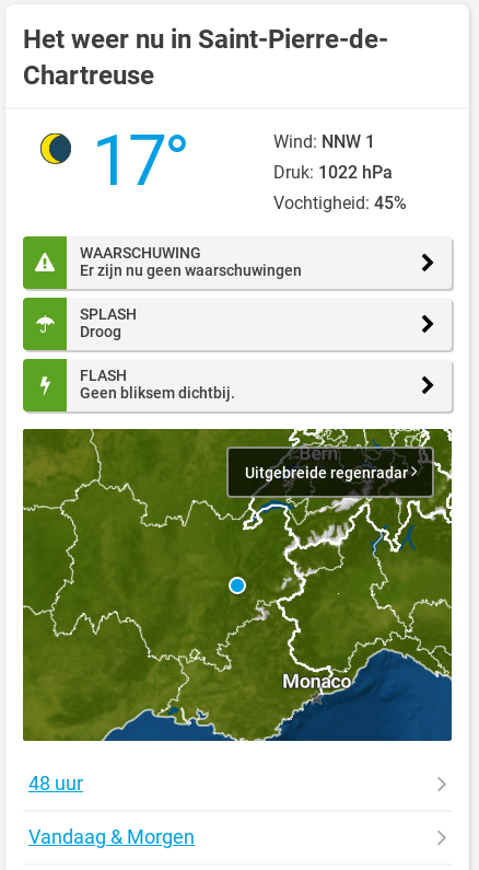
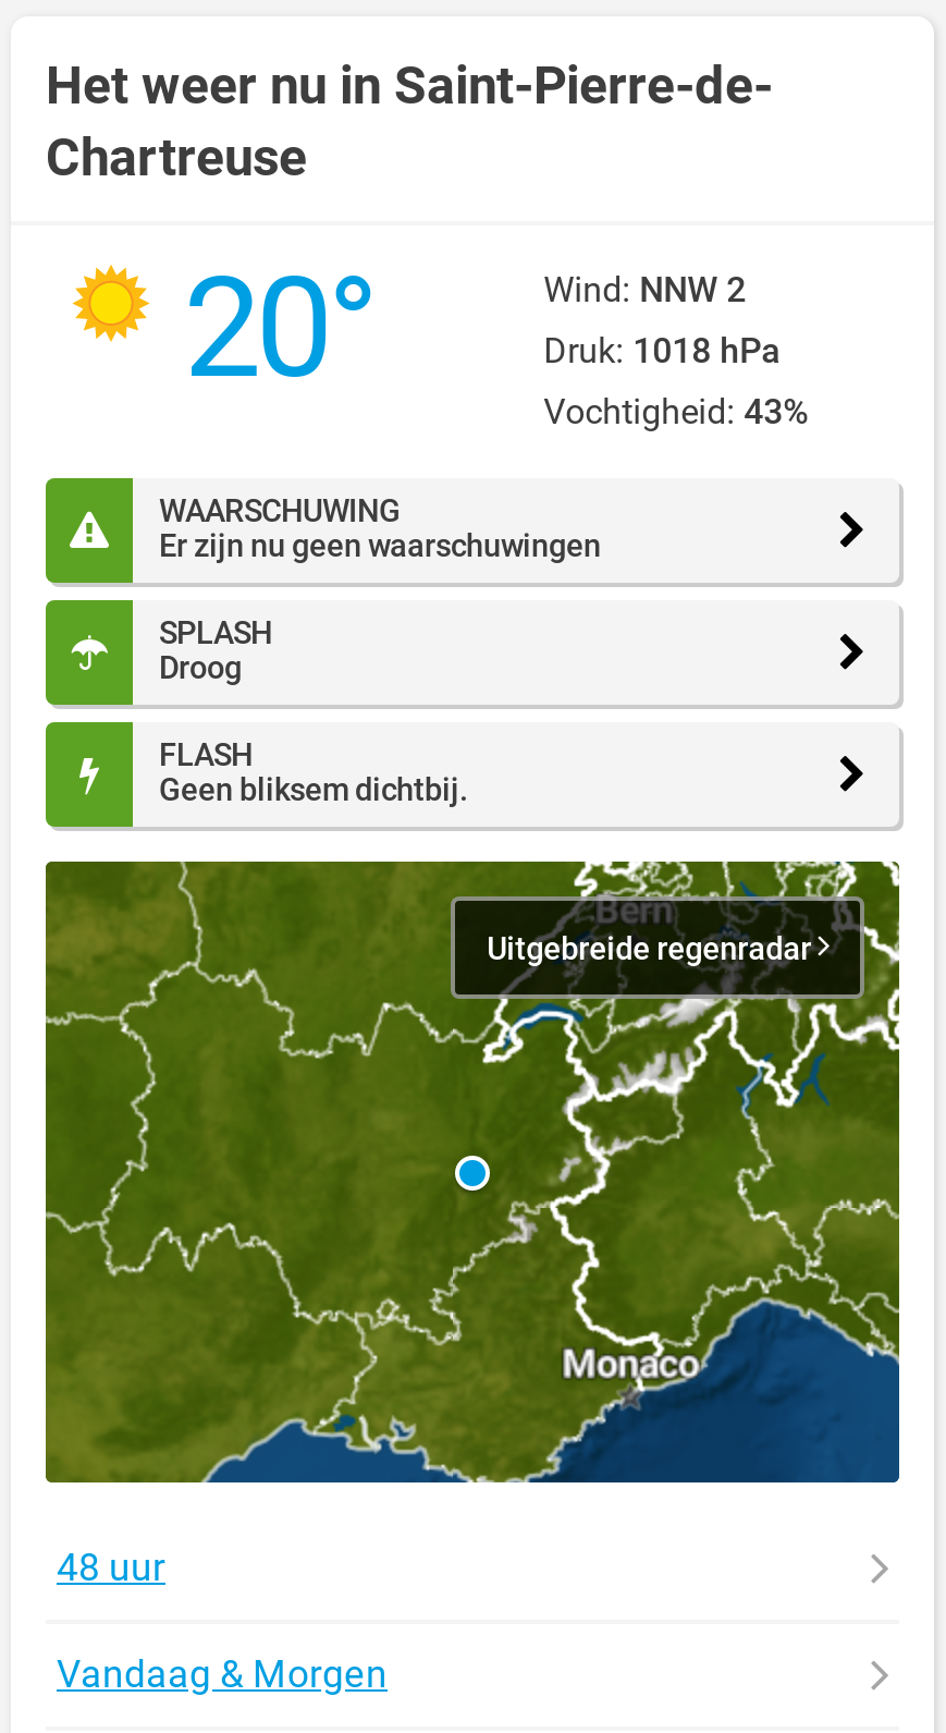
- [image]
- 17°
+ [image]
+ 20°

- Wind: NNW 1
+ Wind: NNW 2

- Druk: 1022 hPa
+ Druk: 1018 hPa

- Vochtigheid: 45%
+ Vochtigheid: 43%
